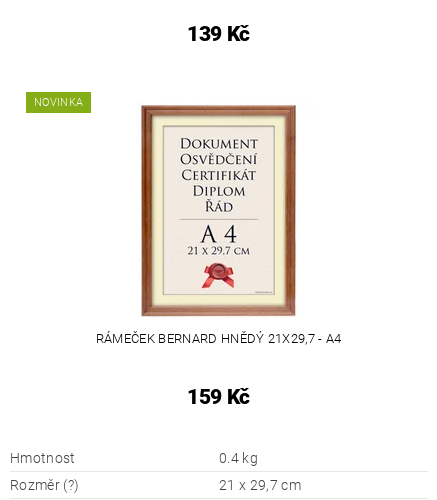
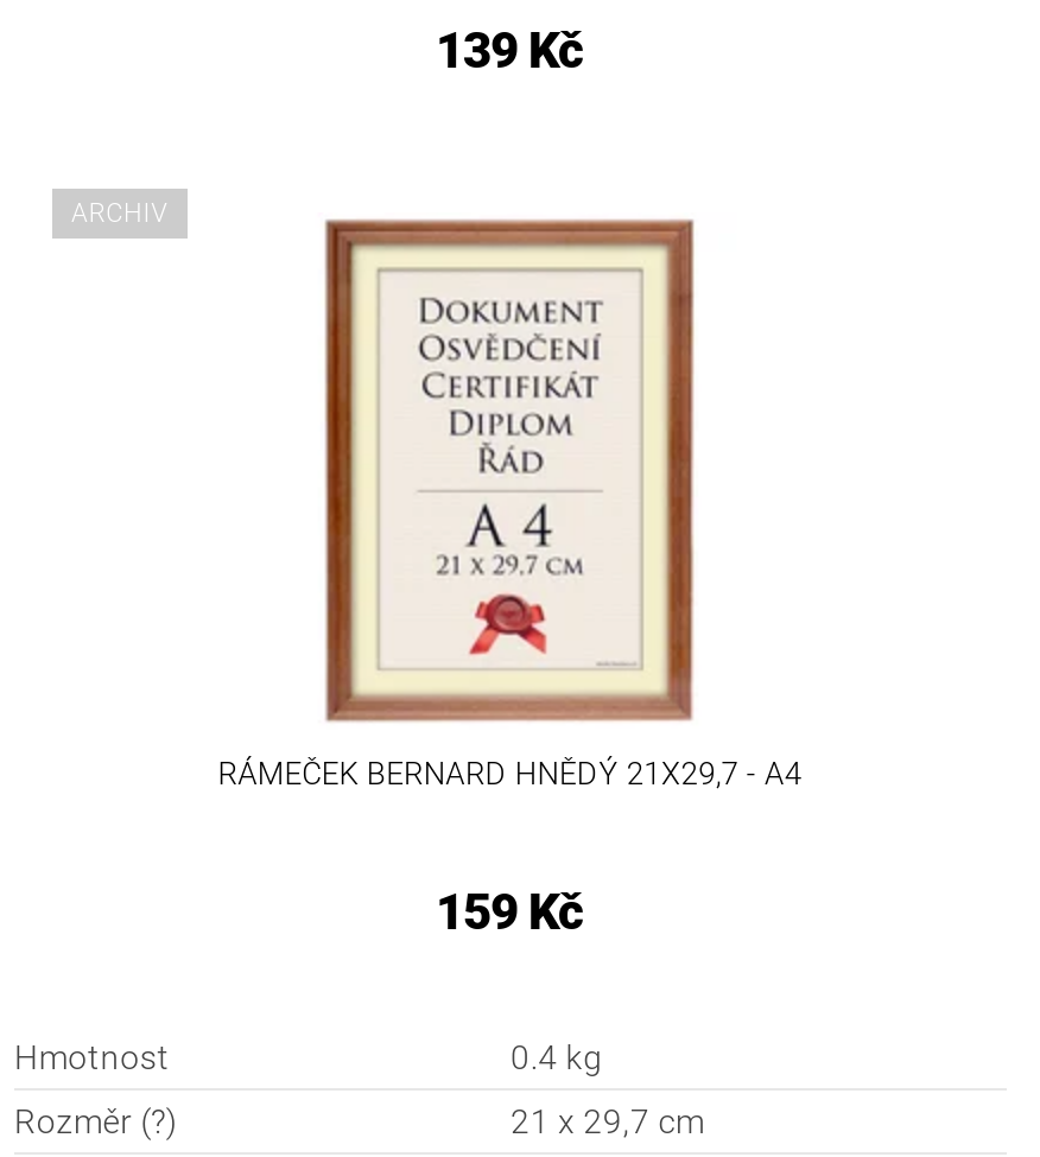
- NOVINKA
+ ARCHIV
